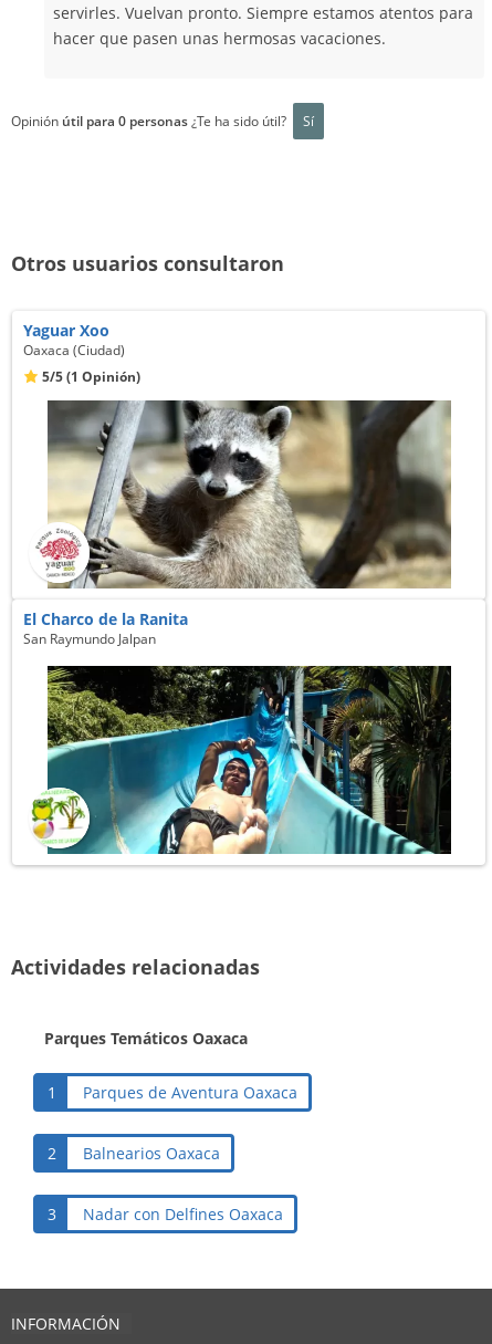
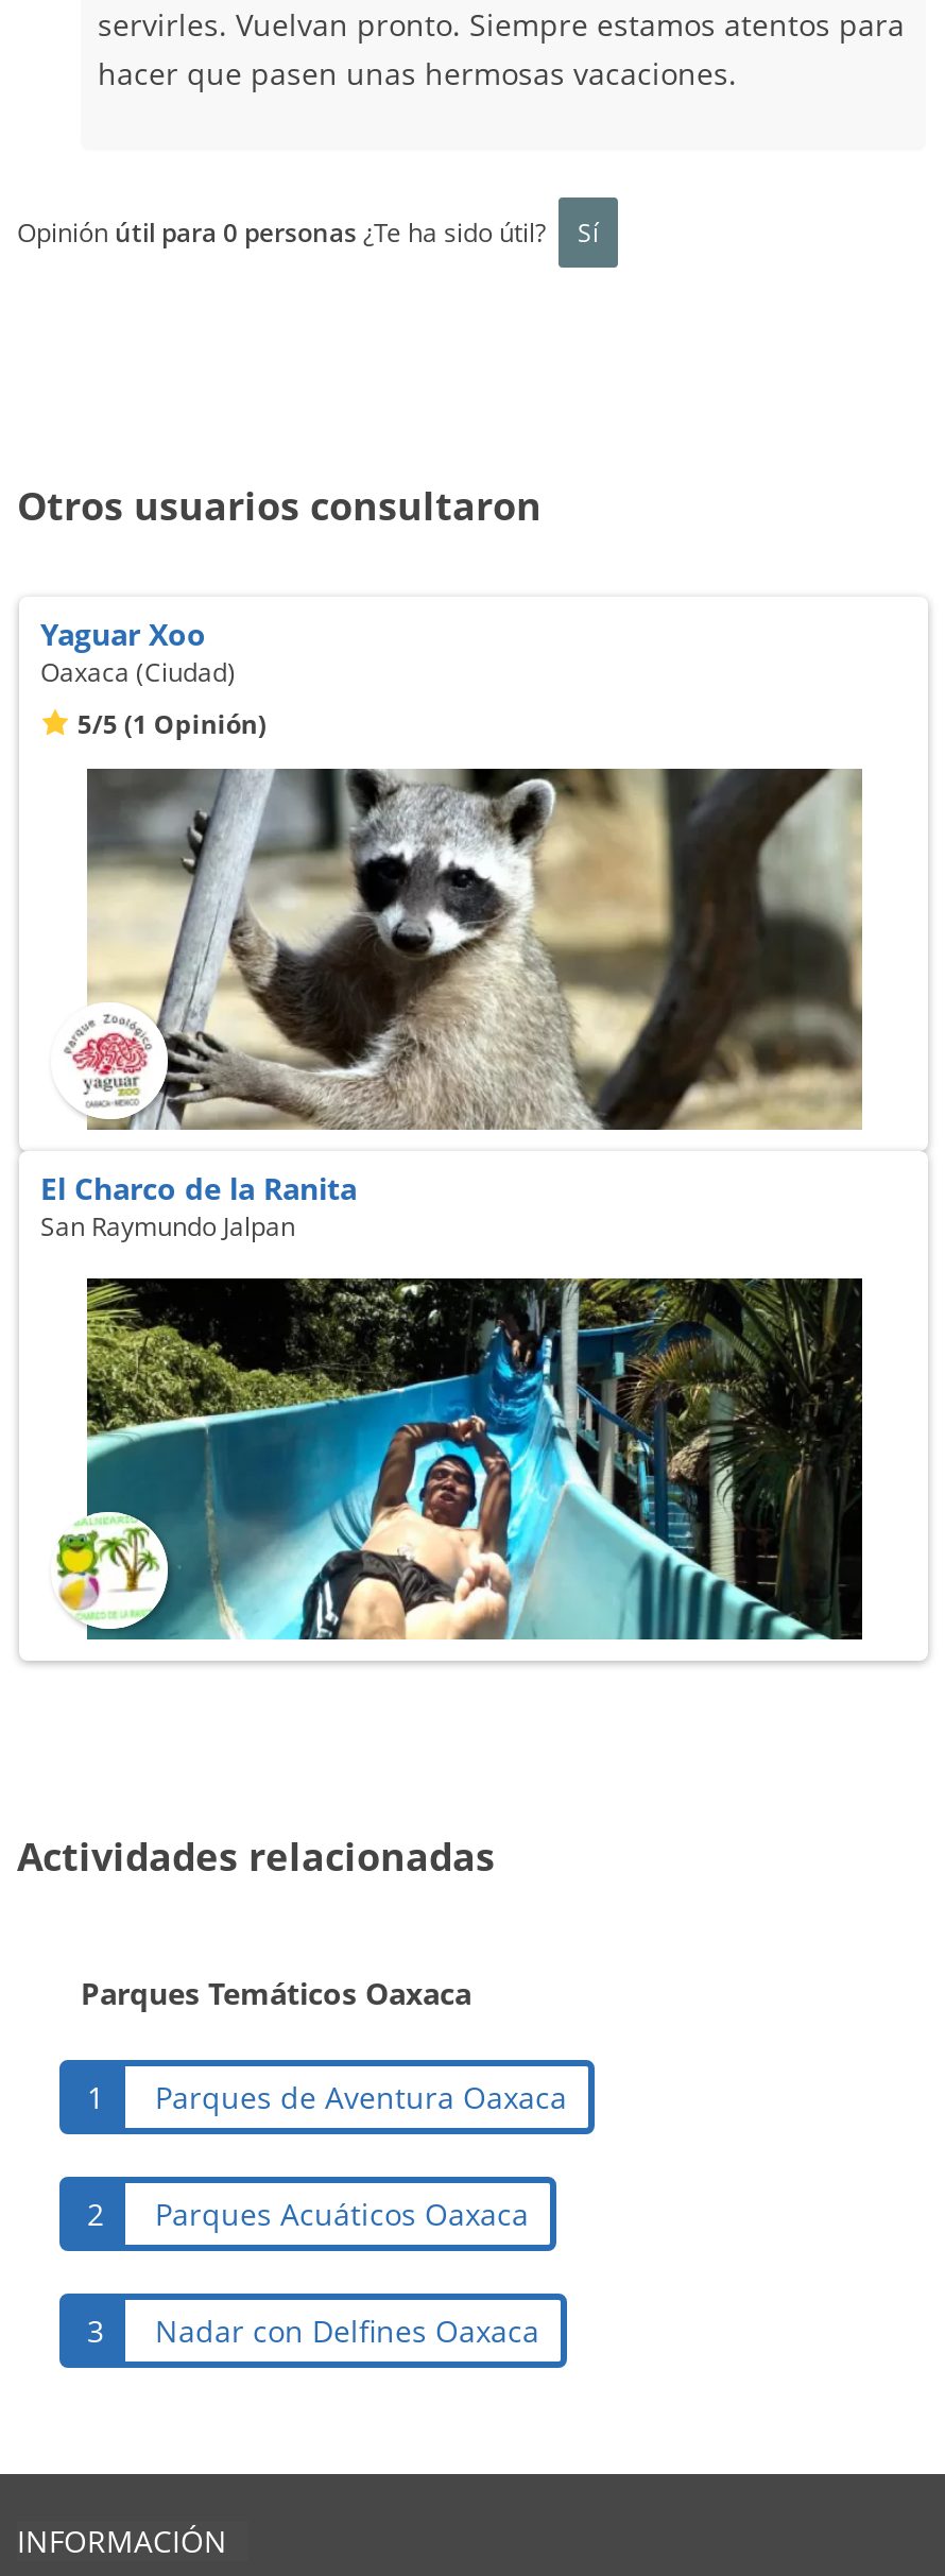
- Balnearios Oaxaca
+ Parques Acuáticos Oaxaca
